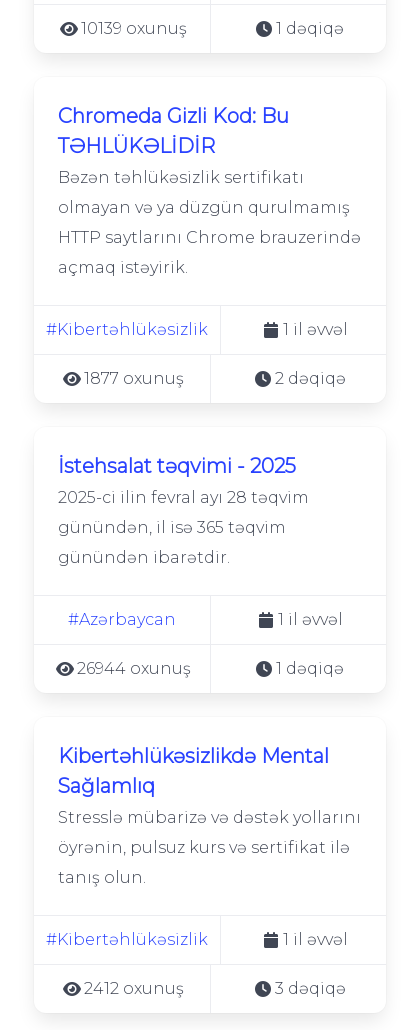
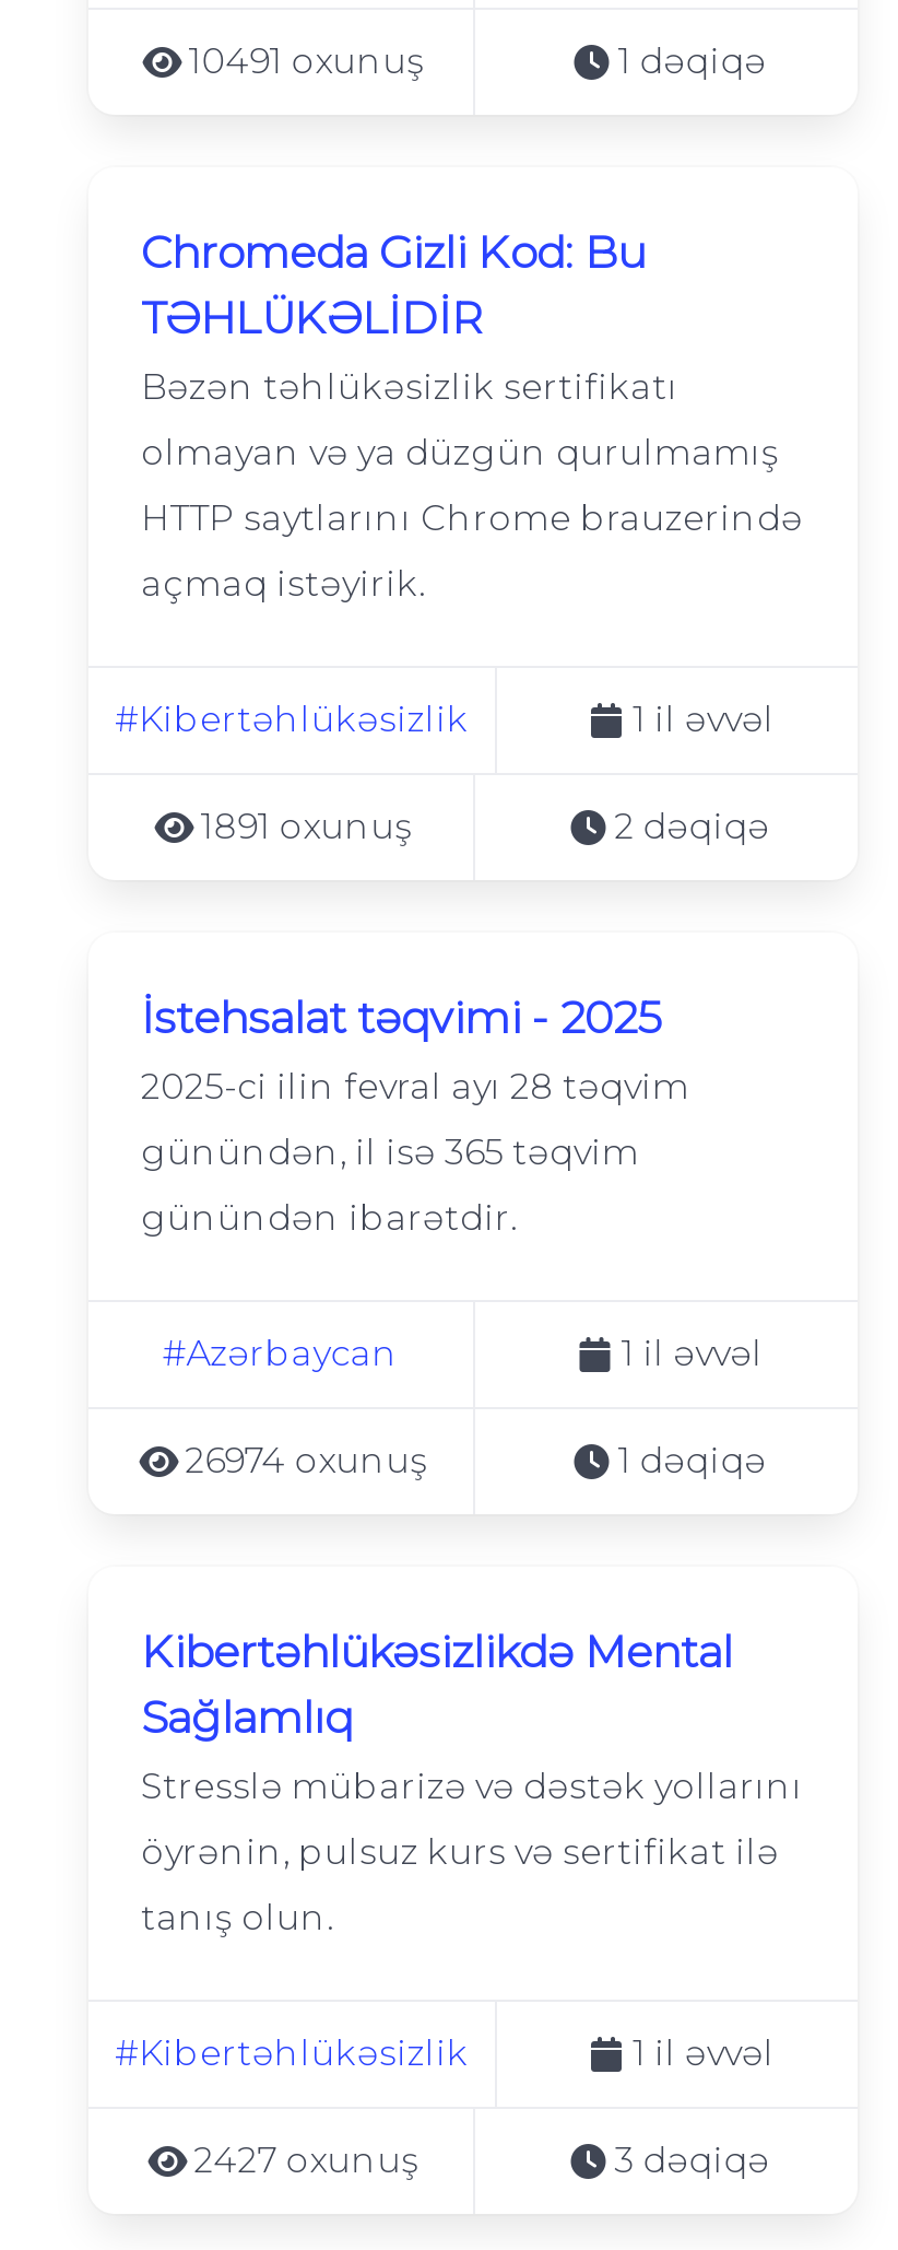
- 10139 oxunuş
+ 10491 oxunuş

- 1877 oxunuş
+ 1891 oxunuş

- 26944 oxunuş
+ 26974 oxunuş

- 2412 oxunuş
+ 2427 oxunuş
